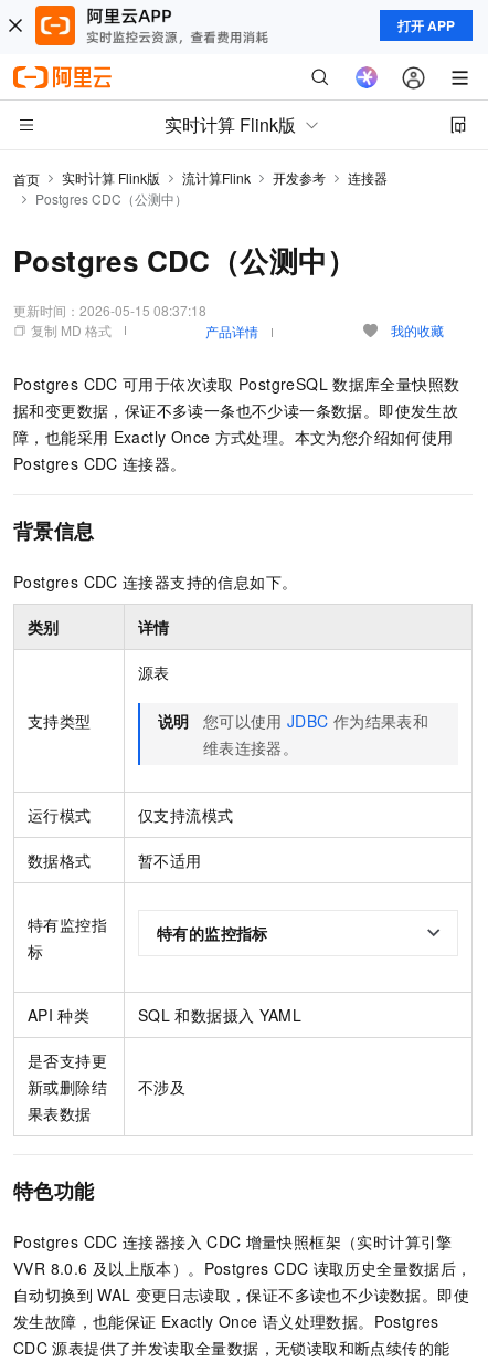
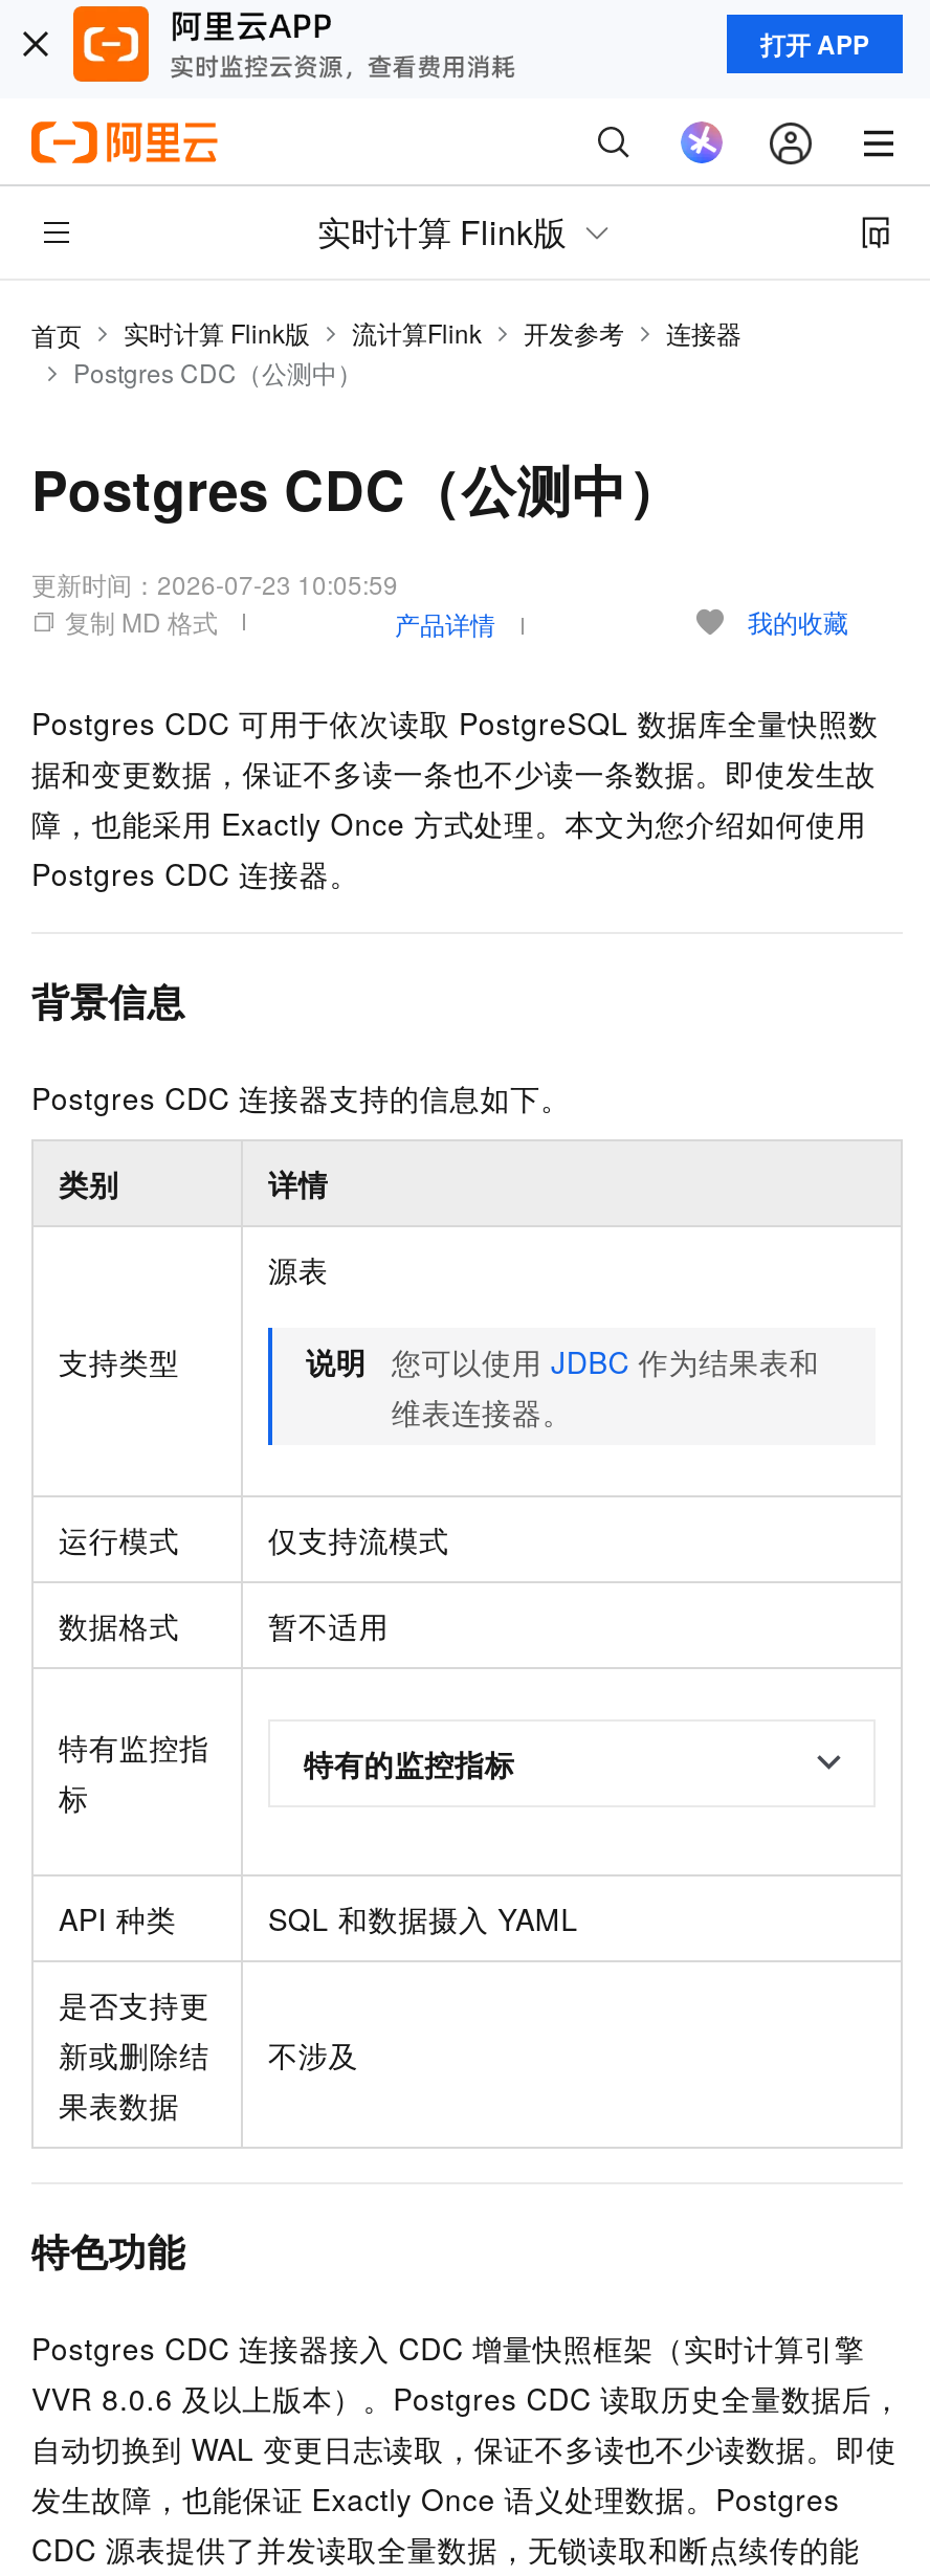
- 更新时间：2026-05-15 08:37:18
+ 更新时间：2026-07-23 10:05:59
